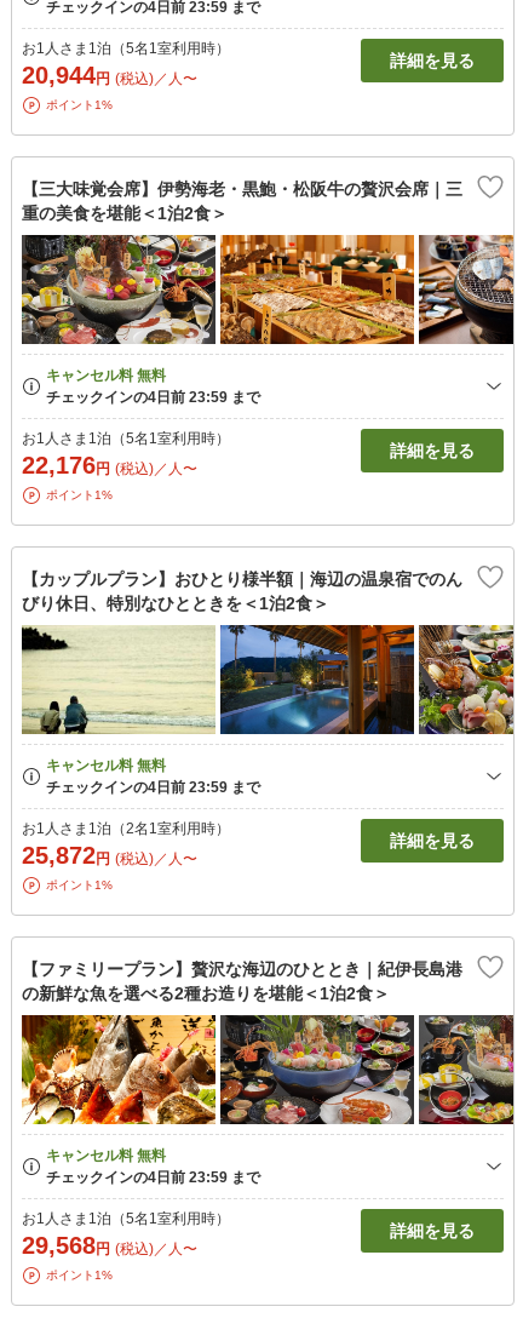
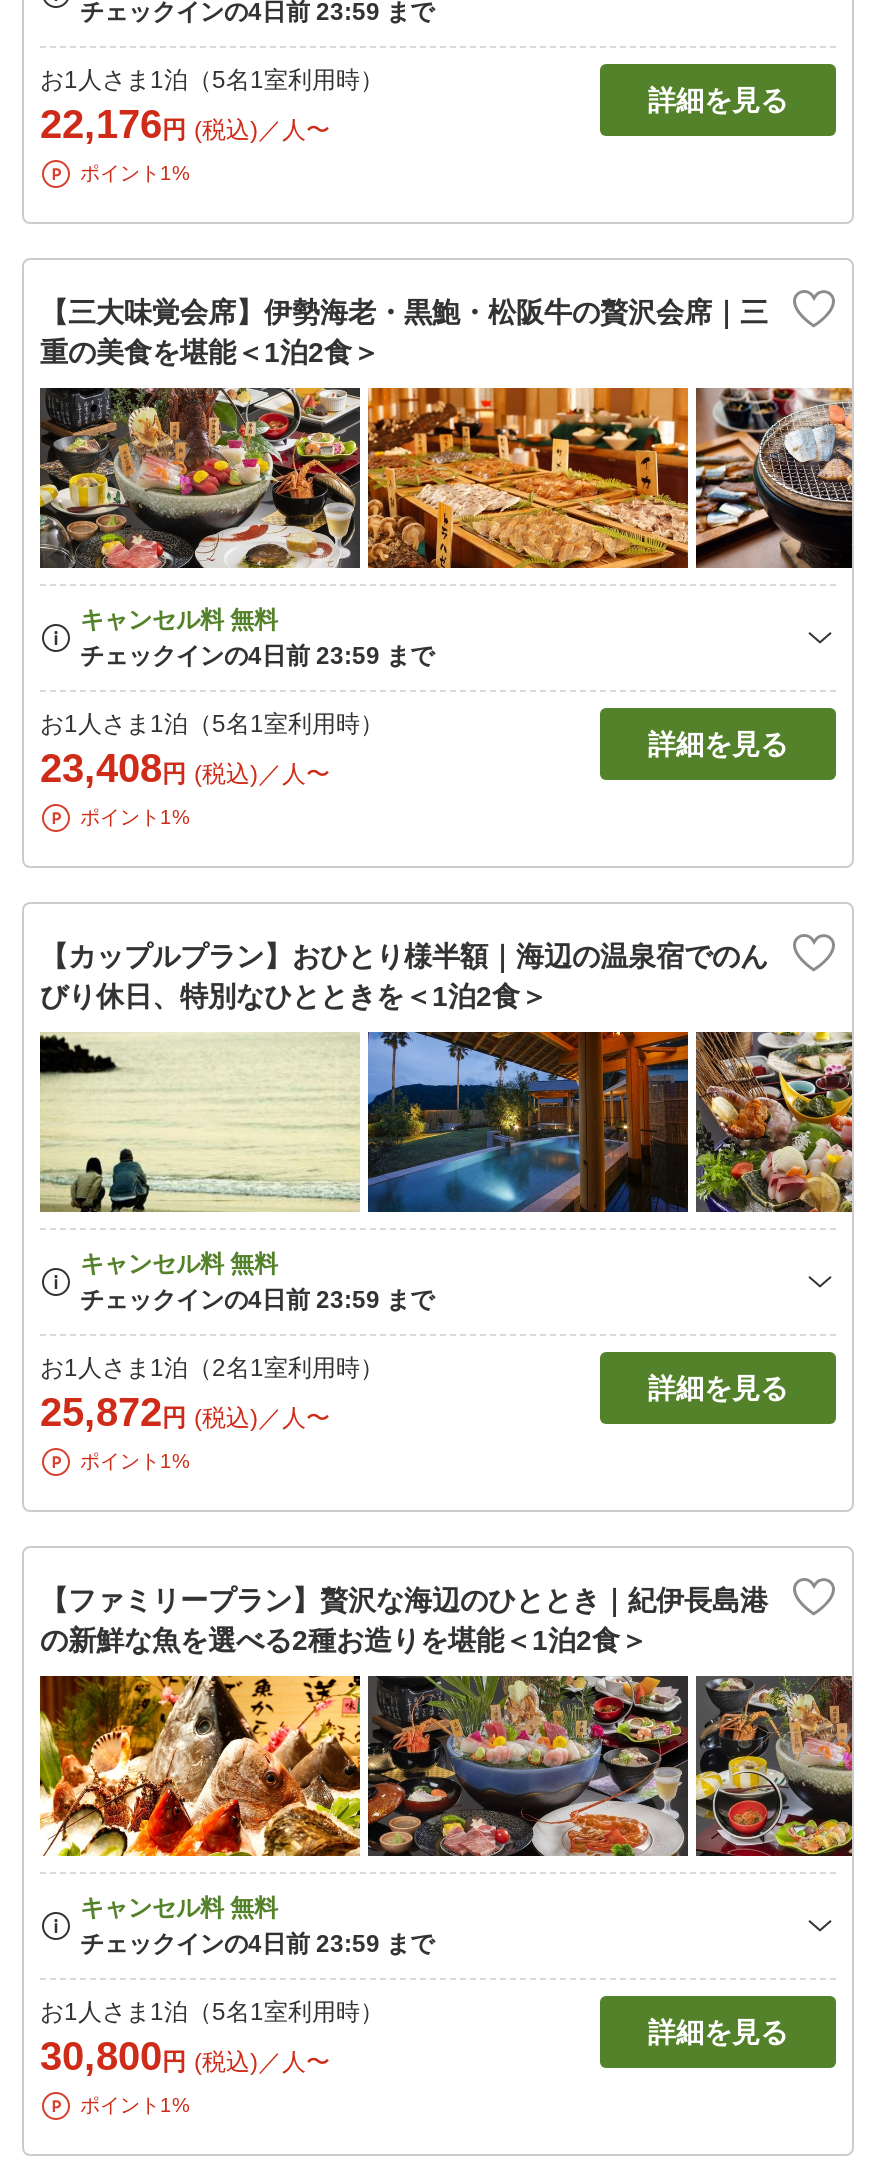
- 20,944円 (税込)／人〜
+ 22,176円 (税込)／人〜

- 22,176円 (税込)／人〜
+ 23,408円 (税込)／人〜

- 29,568円 (税込)／人〜
+ 30,800円 (税込)／人〜
